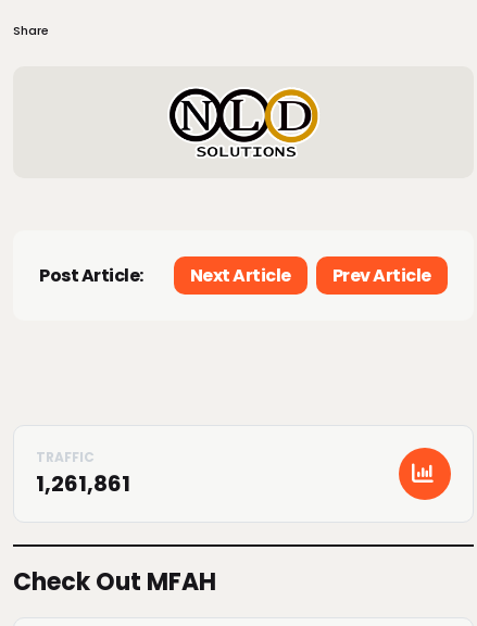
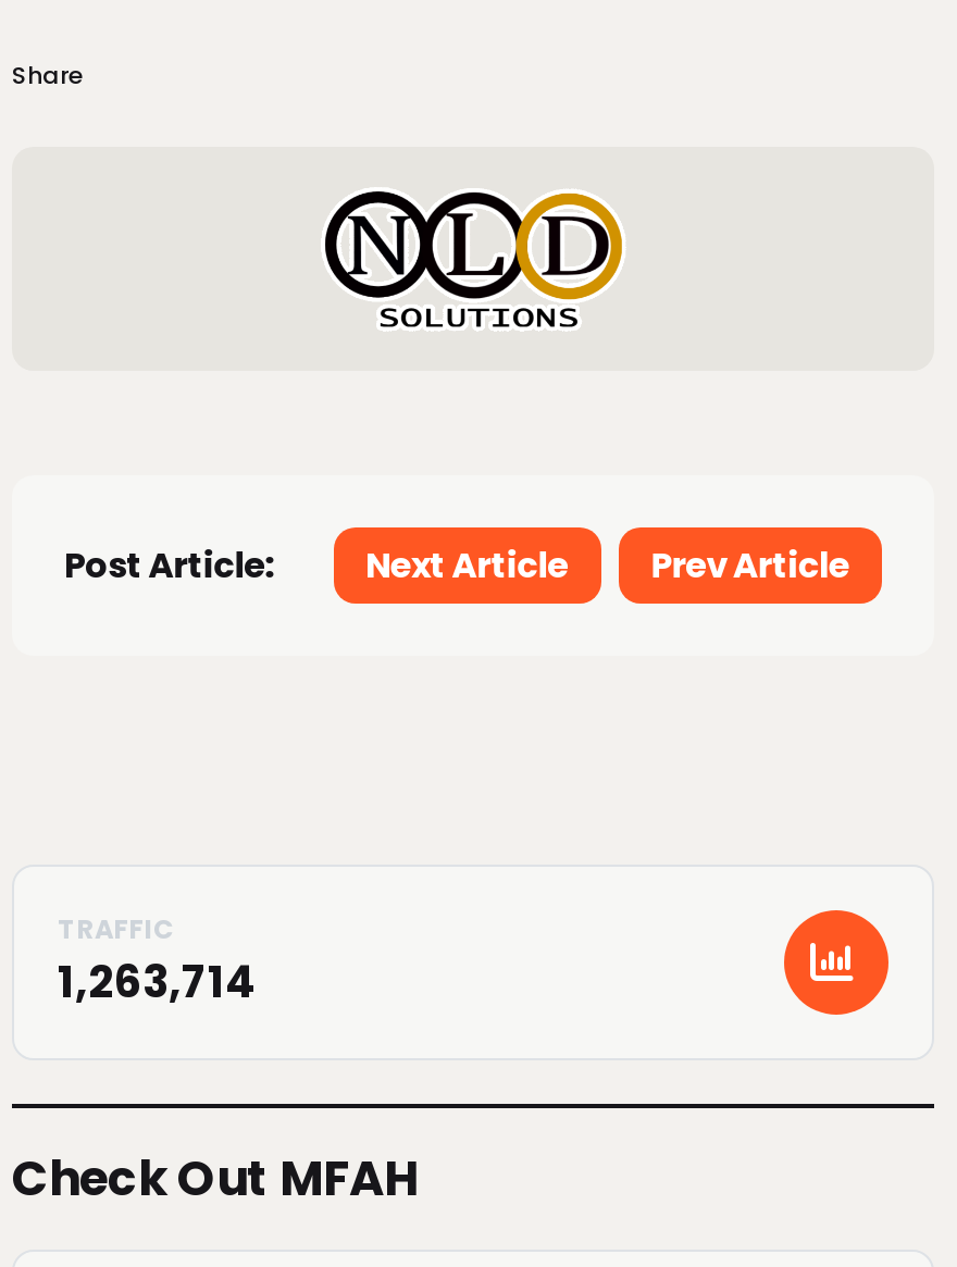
- 1,261,861
+ 1,263,714
